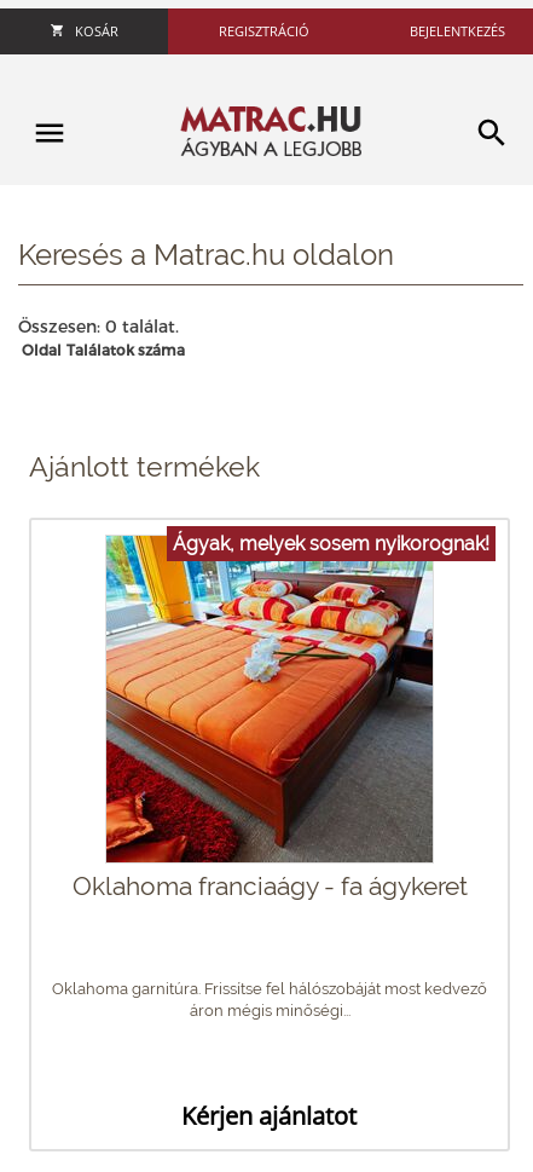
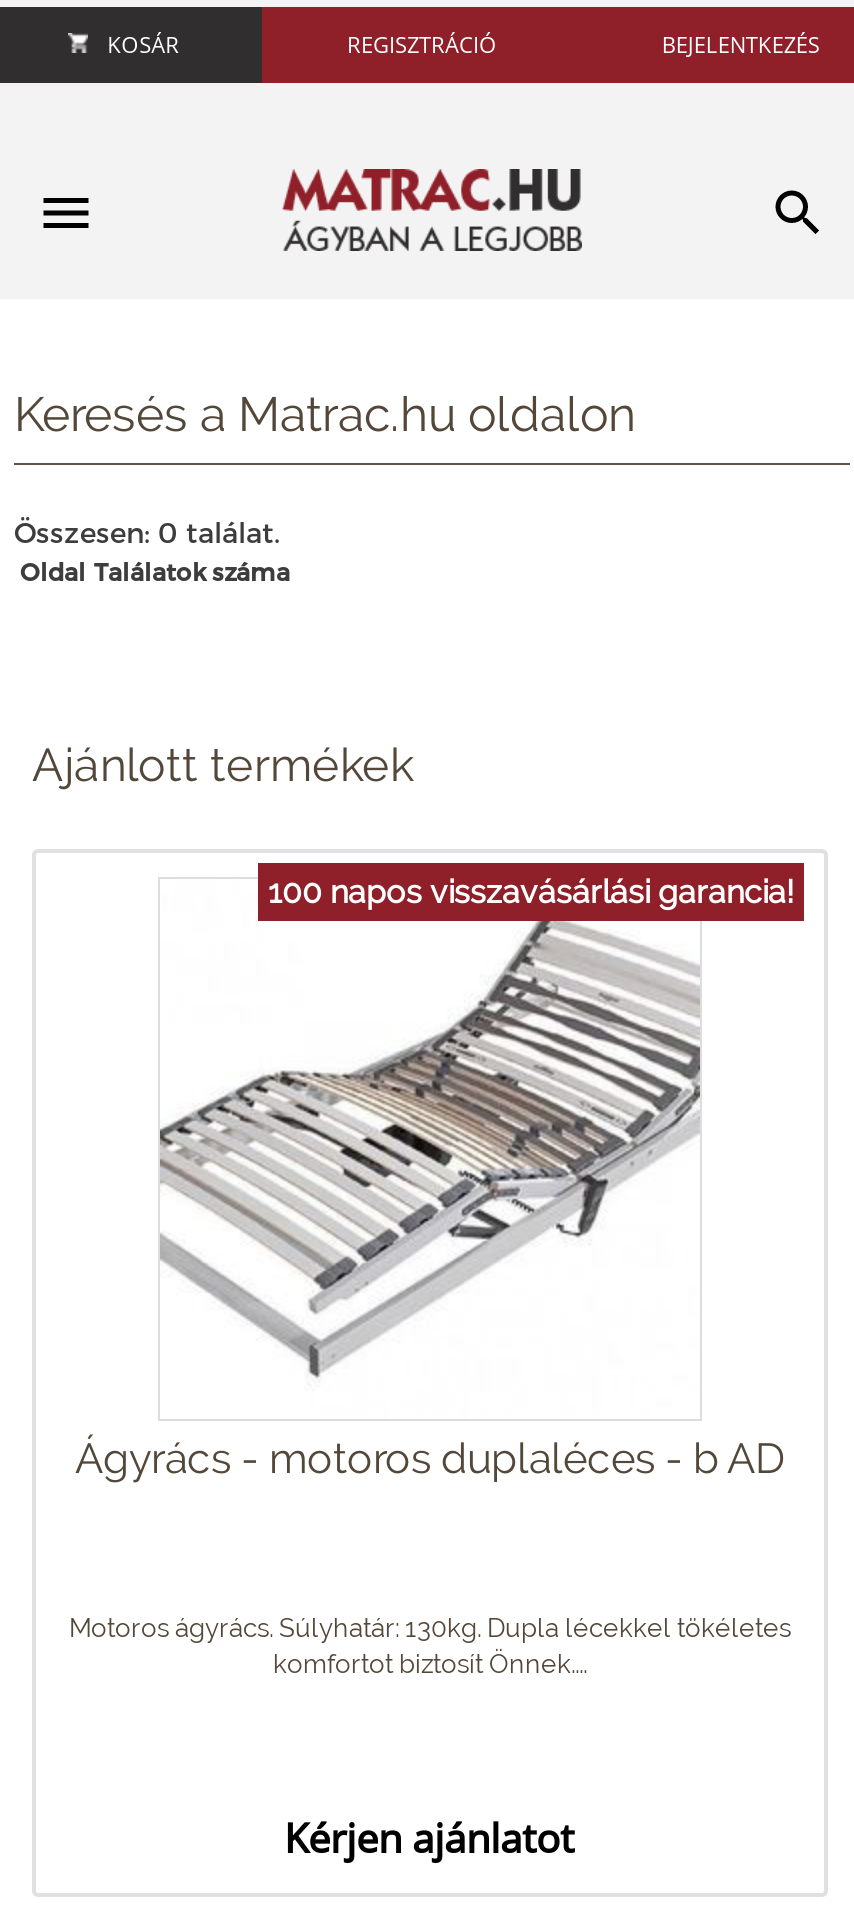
- [image]
- Ágyak, melyek sosem nyikorognak!
+ [image]
+ 100 napos visszavásárlási garancia!

- Oklahoma franciaágy - fa ágykeret
+ Ágyrács - motoros duplaléces - b AD

- Oklahoma garnitúra. Frissítse fel hálószobáját most kedvező
- áron mégis minőségi...
+ Motoros ágyrács. Súlyhatár: 130kg. Dupla lécekkel tökéletes
+ komfortot biztosít Önnek....
